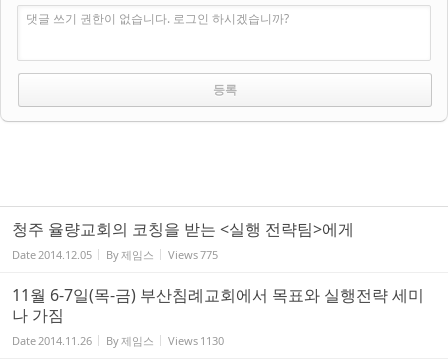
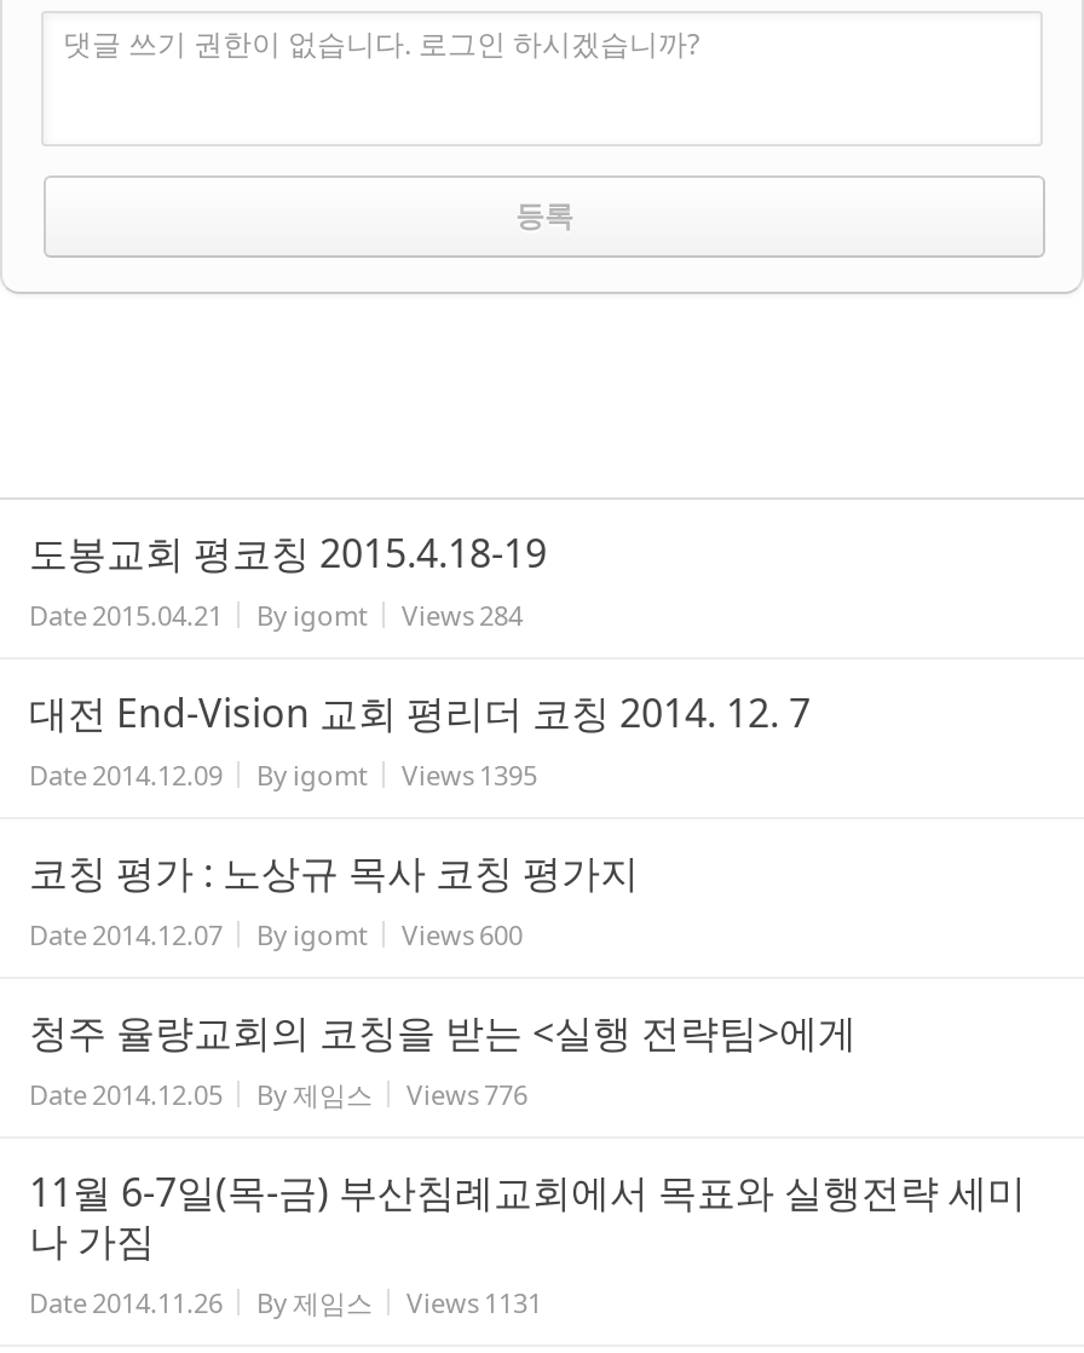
+ 도봉교회 평코칭 2015.4.18-19
+ Date 2015.04.21
+ By igomt
+ Views 284
+ 대전 End-Vision 교회 평리더 코칭 2014. 12. 7
+ Date 2014.12.09
+ By igomt
+ Views 1395
+ 코칭 평가 : 노상규 목사 코칭 평가지
+ Date 2014.12.07
+ By igomt
+ Views 600

- Views 775
+ Views 776

- Views 1130
+ Views 1131
